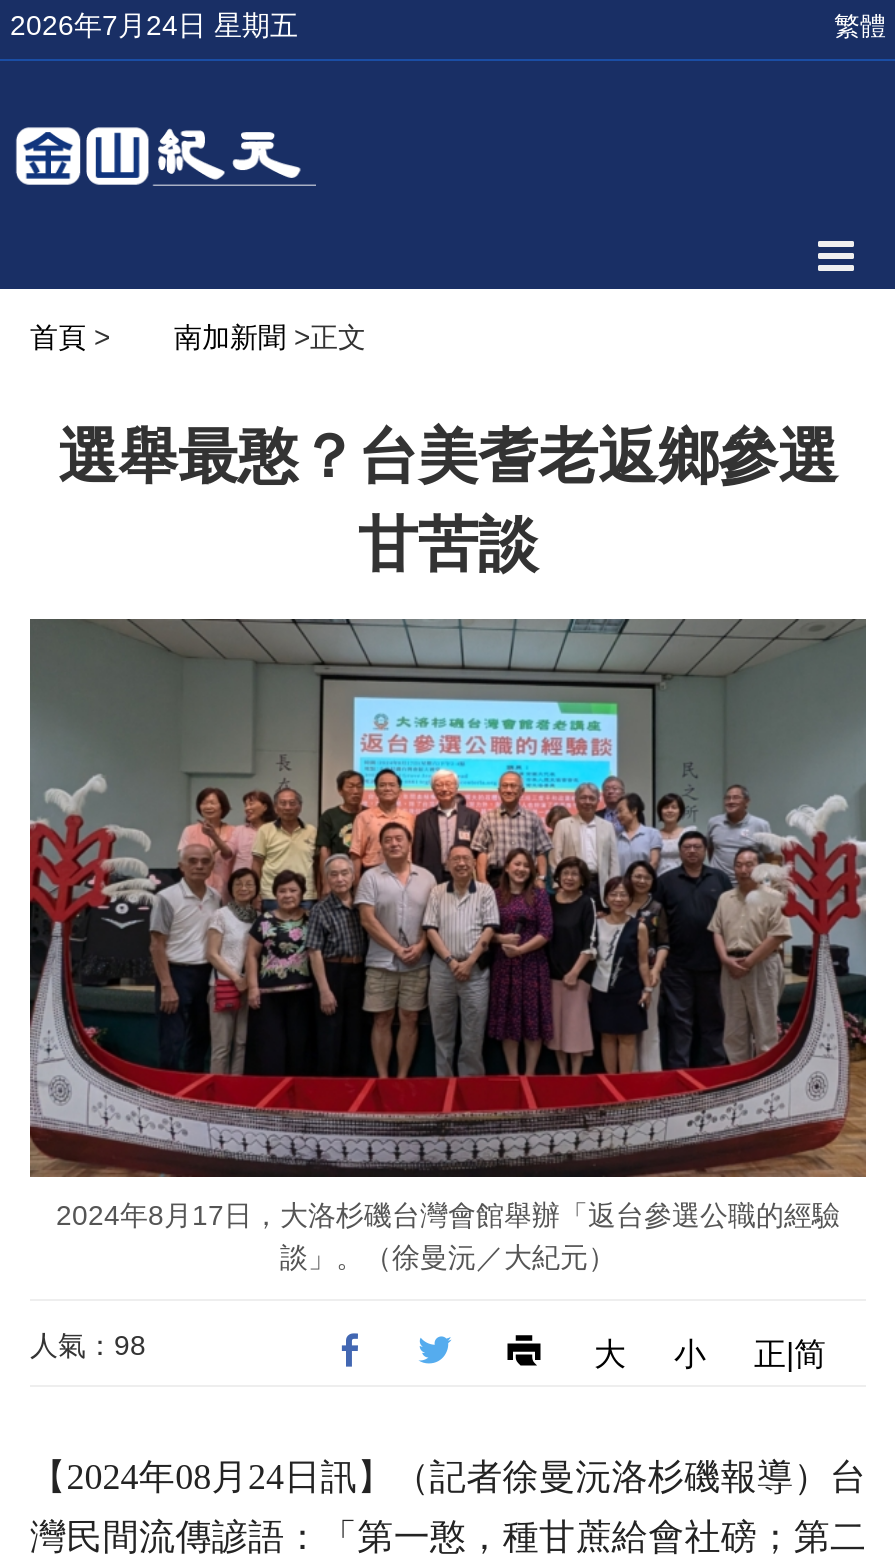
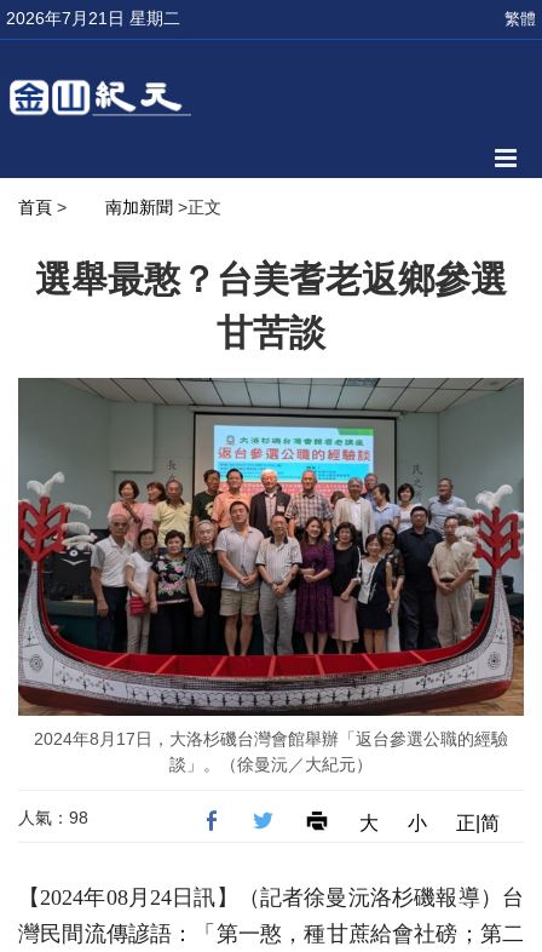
- 2026年7月24日 星期五
+ 2026年7月21日 星期二
